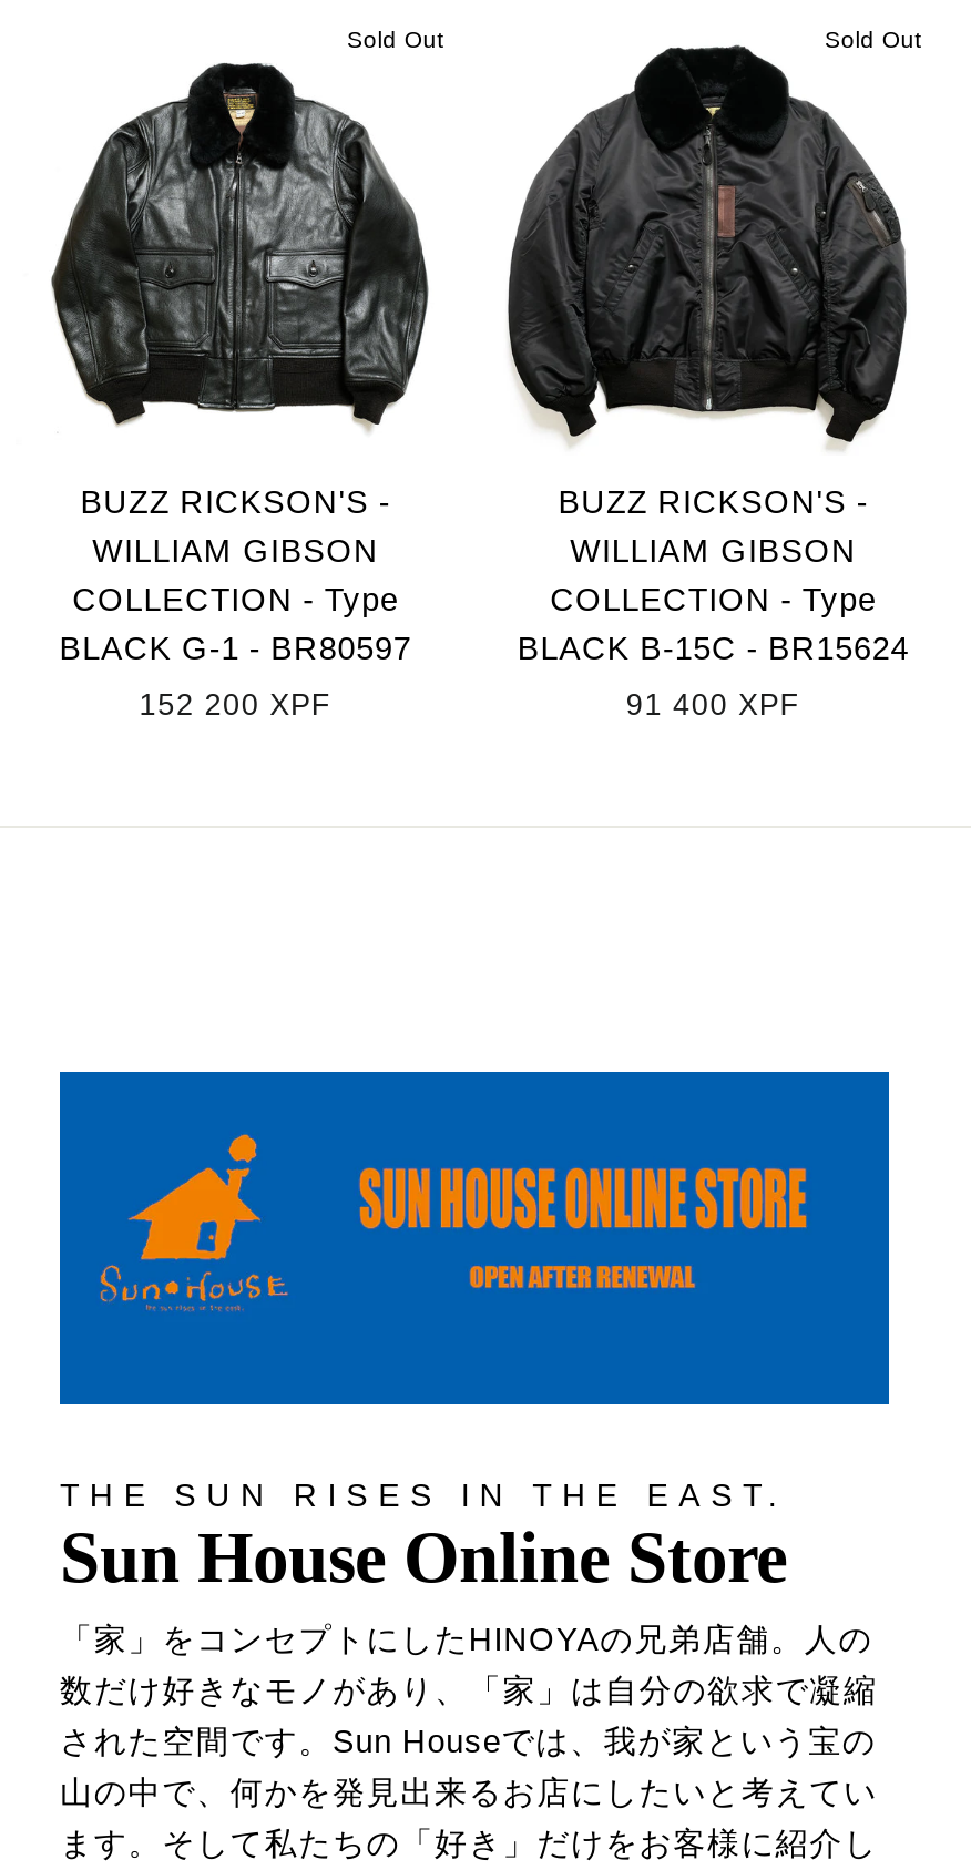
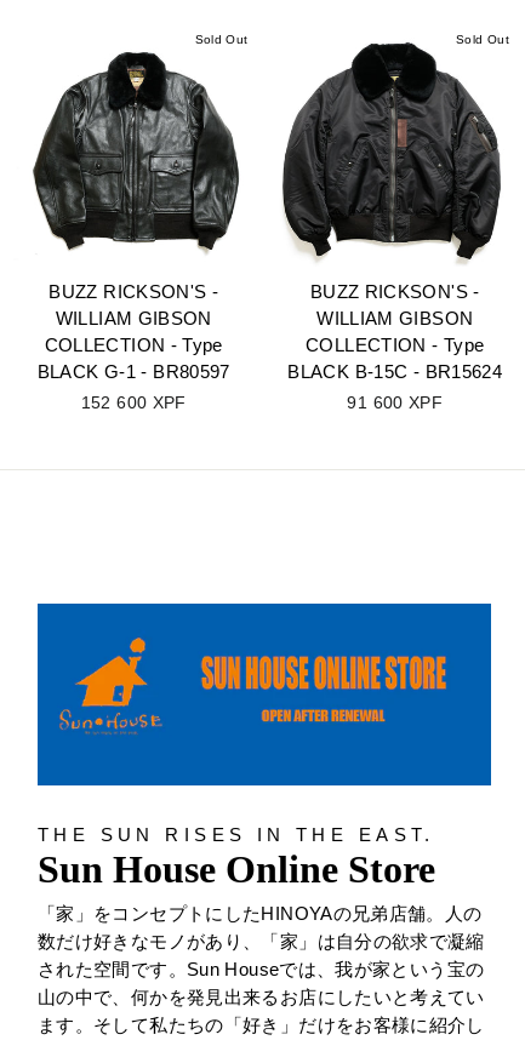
- 152 200 XPF
+ 152 600 XPF

- 91 400 XPF
+ 91 600 XPF
